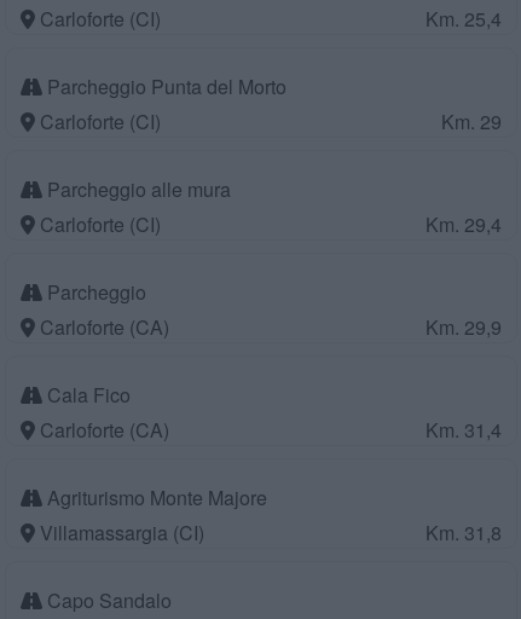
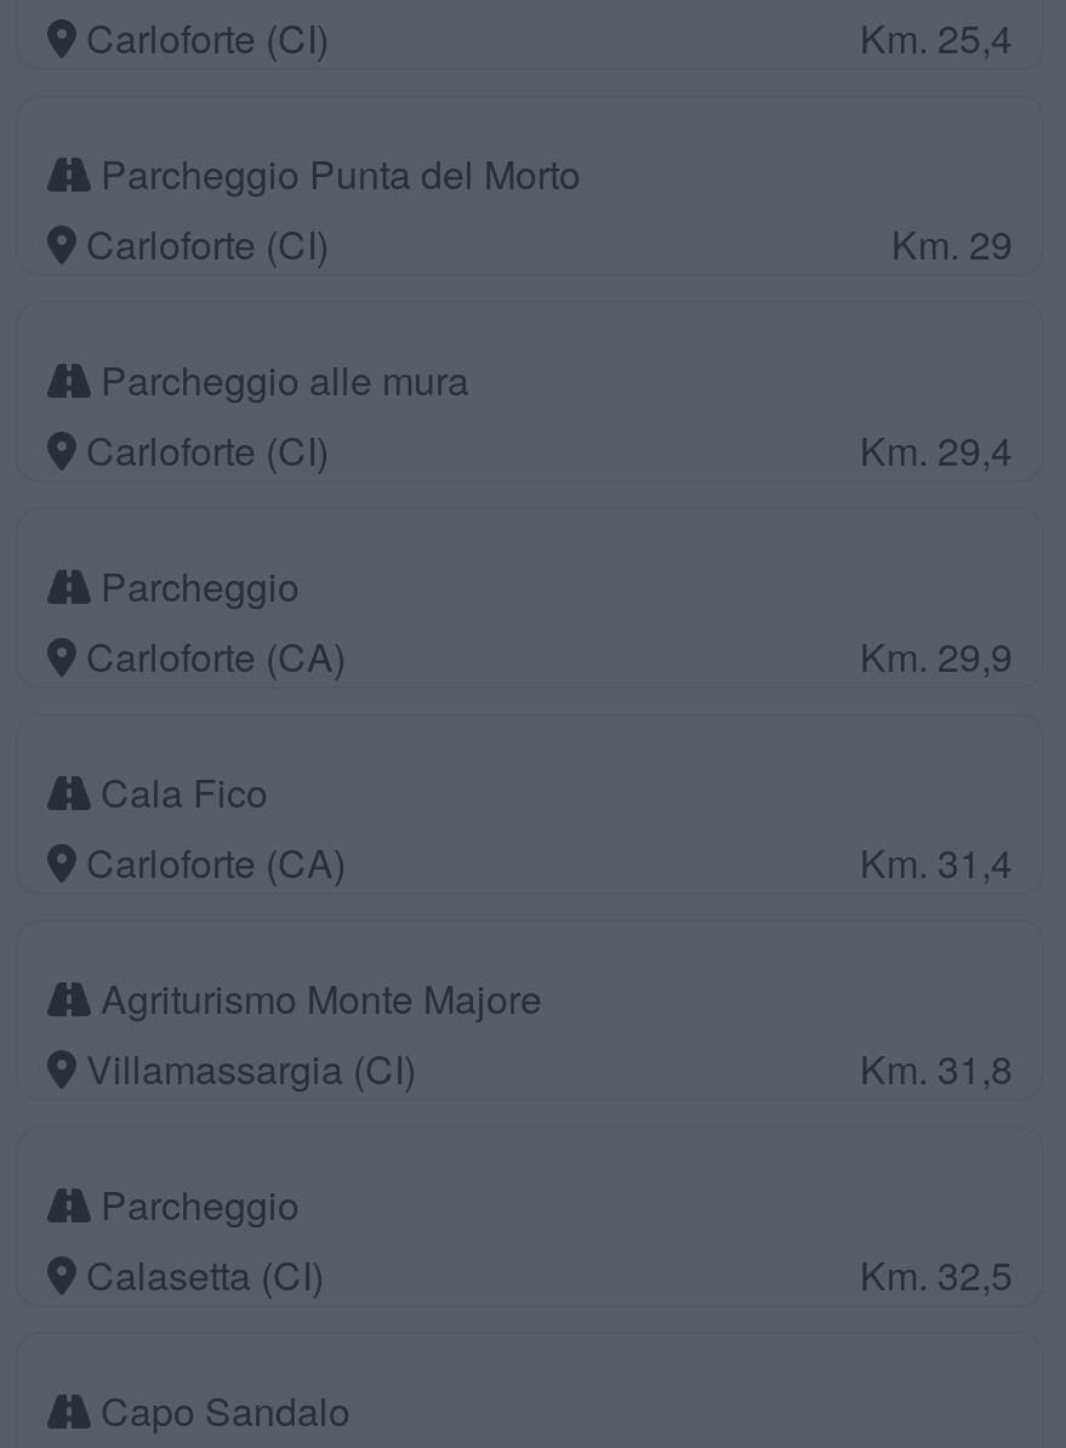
+ Parcheggio
+ Calasetta (CI)
+ Km. 32,5
